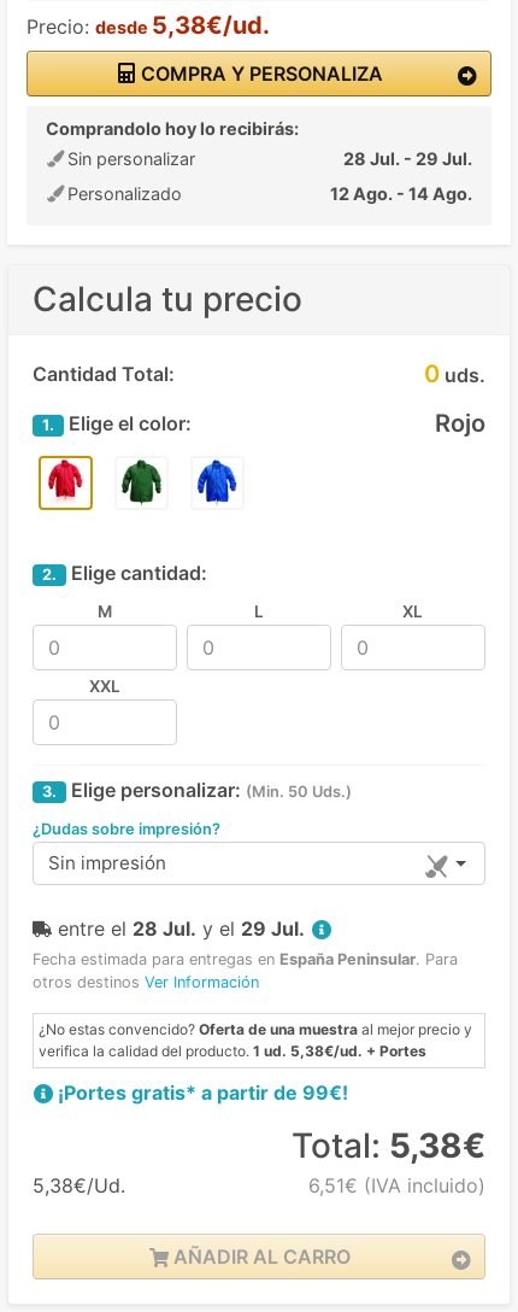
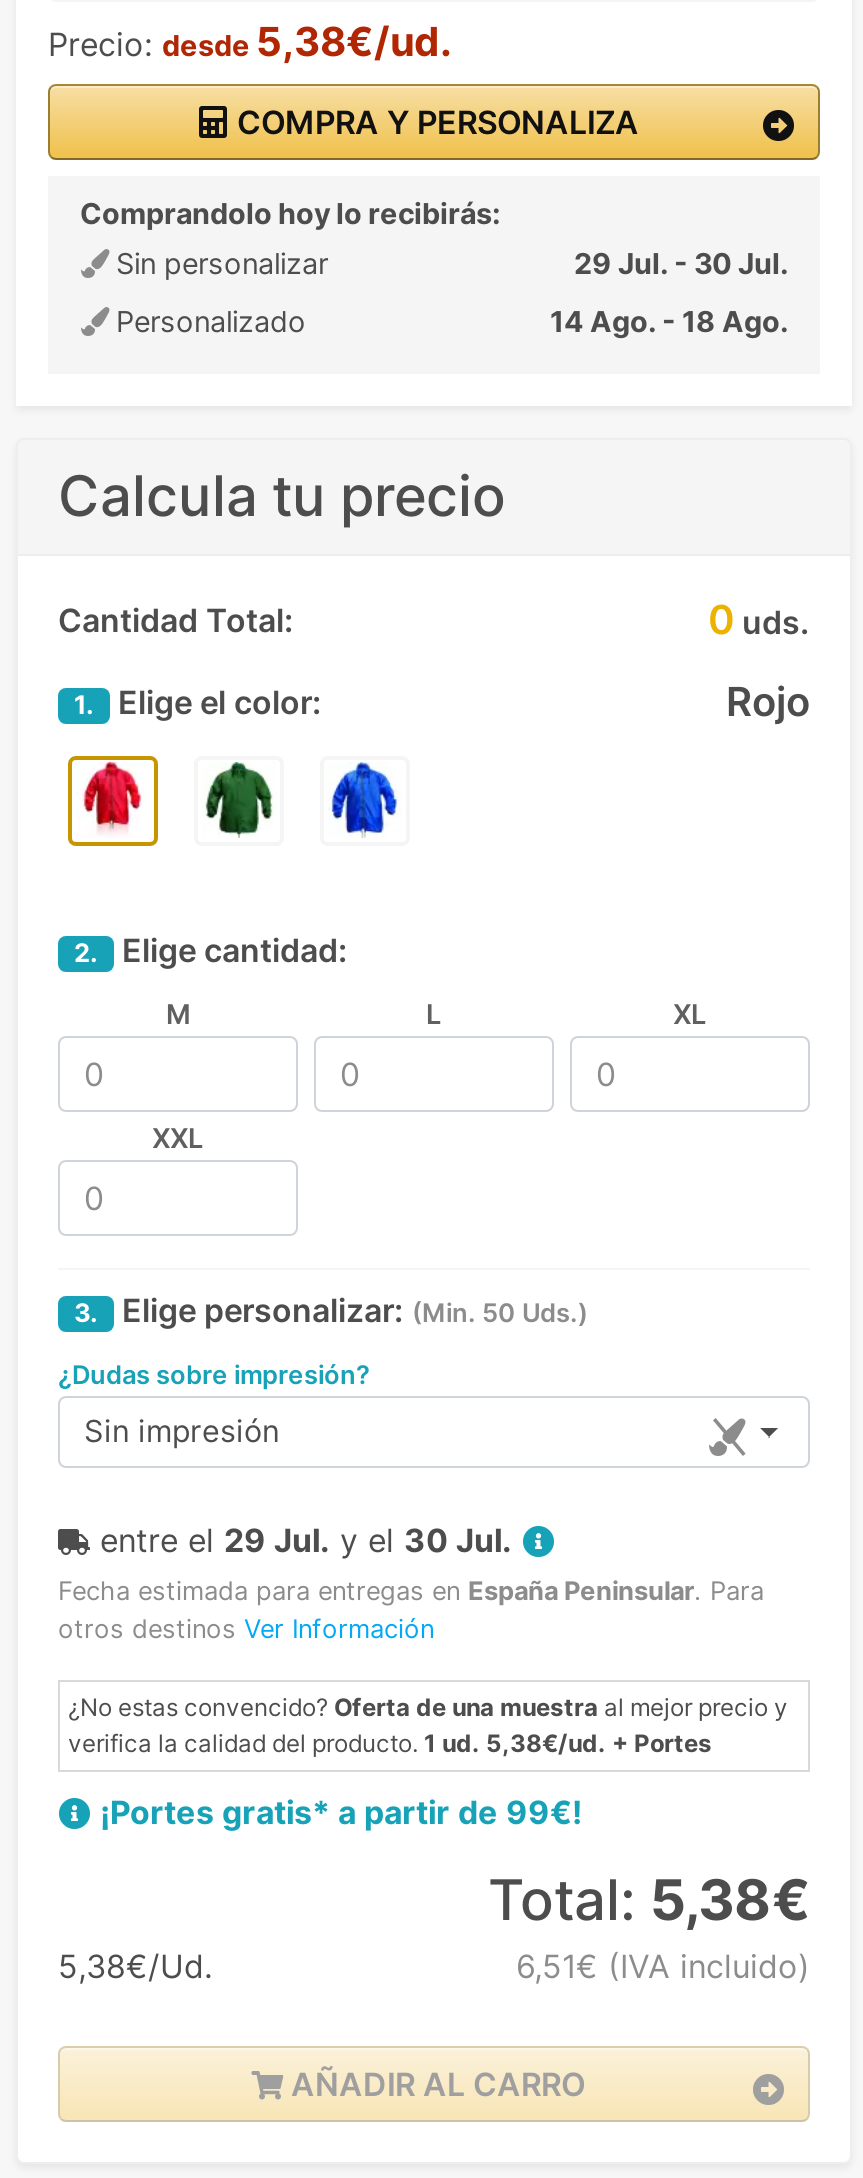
- 28 Jul. - 29 Jul.
+ 29 Jul. - 30 Jul.

- 12 Ago. - 14 Ago.
+ 14 Ago. - 18 Ago.

- entre el 28 Jul. y el 29 Jul.
+ entre el 29 Jul. y el 30 Jul.
